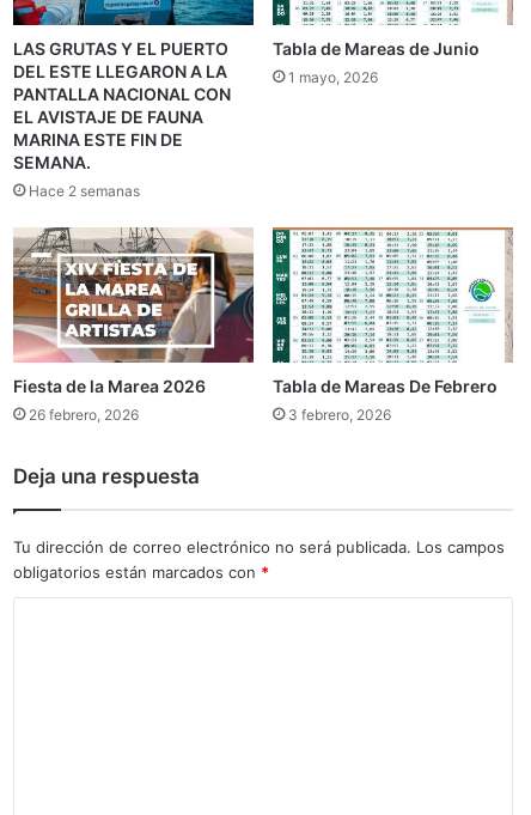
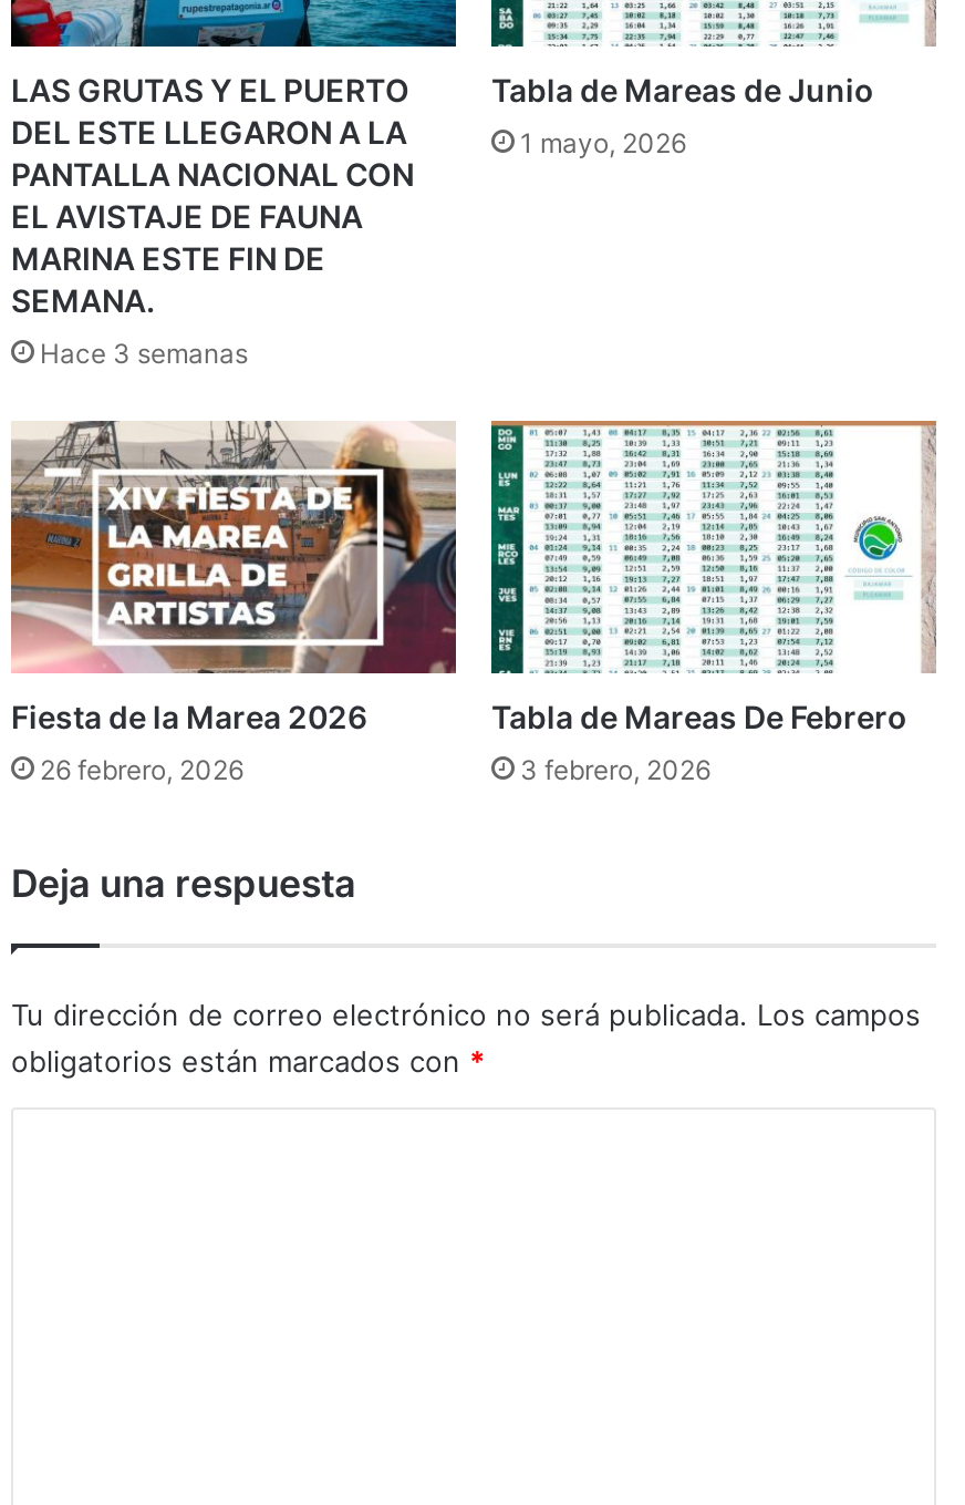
- Hace 2 semanas
+ Hace 3 semanas
